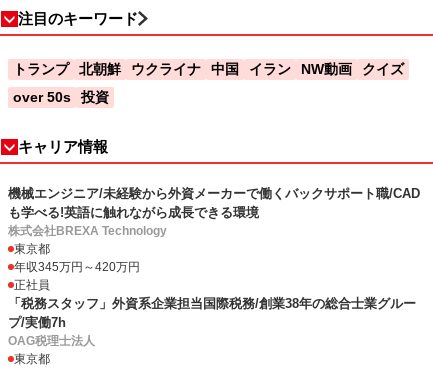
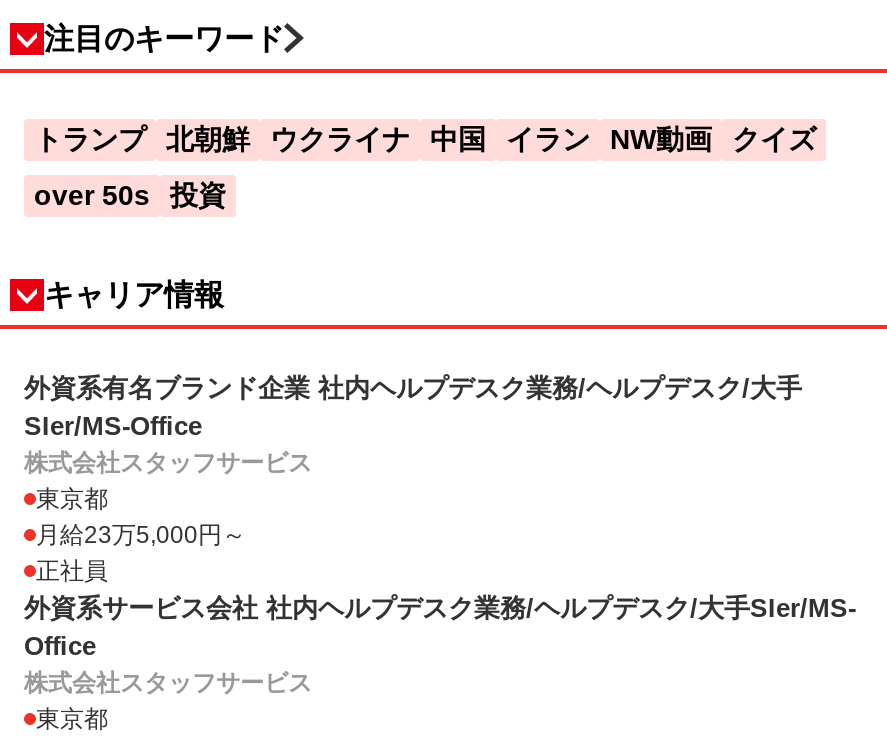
- 機械エンジニア/未経験から外資メーカーで働くバックサポート職/CAD
- も学べる!英語に触れながら成長できる環境
- 株式会社BREXA Technology
+ 外資系有名ブランド企業 社内ヘルプデスク業務/ヘルプデスク/大手
+ SIer/MS-Office
+ 株式会社スタッフサービス

- 年収345万円～420万円
+ 月給23万5,000円～

- 「税務スタッフ」外資系企業担当国際税務/創業38年の総合士業グルー
- プ/実働7h
- OAG税理士法人
+ 外資系サービス会社 社内ヘルプデスク業務/ヘルプデスク/大手SIer/MS-
+ Office
+ 株式会社スタッフサービス
